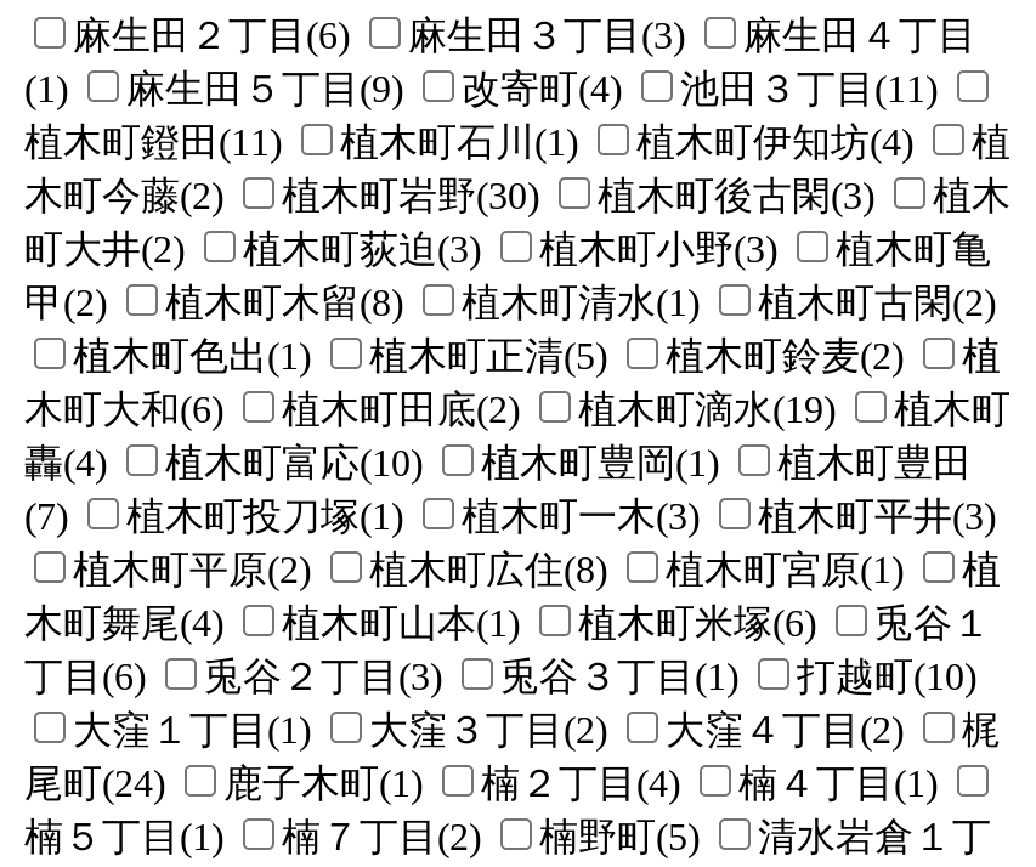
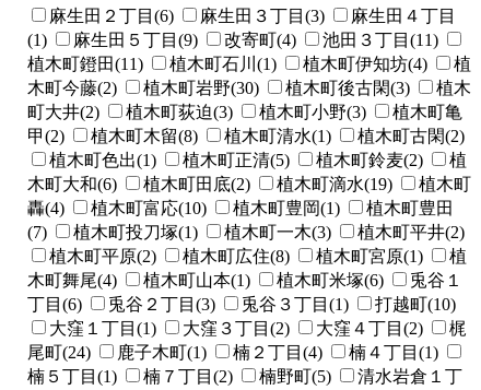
- (7) 植木町投刀塚(1) 植木町一木(3) 植木町平井(3)
+ (7) 植木町投刀塚(1) 植木町一木(3) 植木町平井(2)
